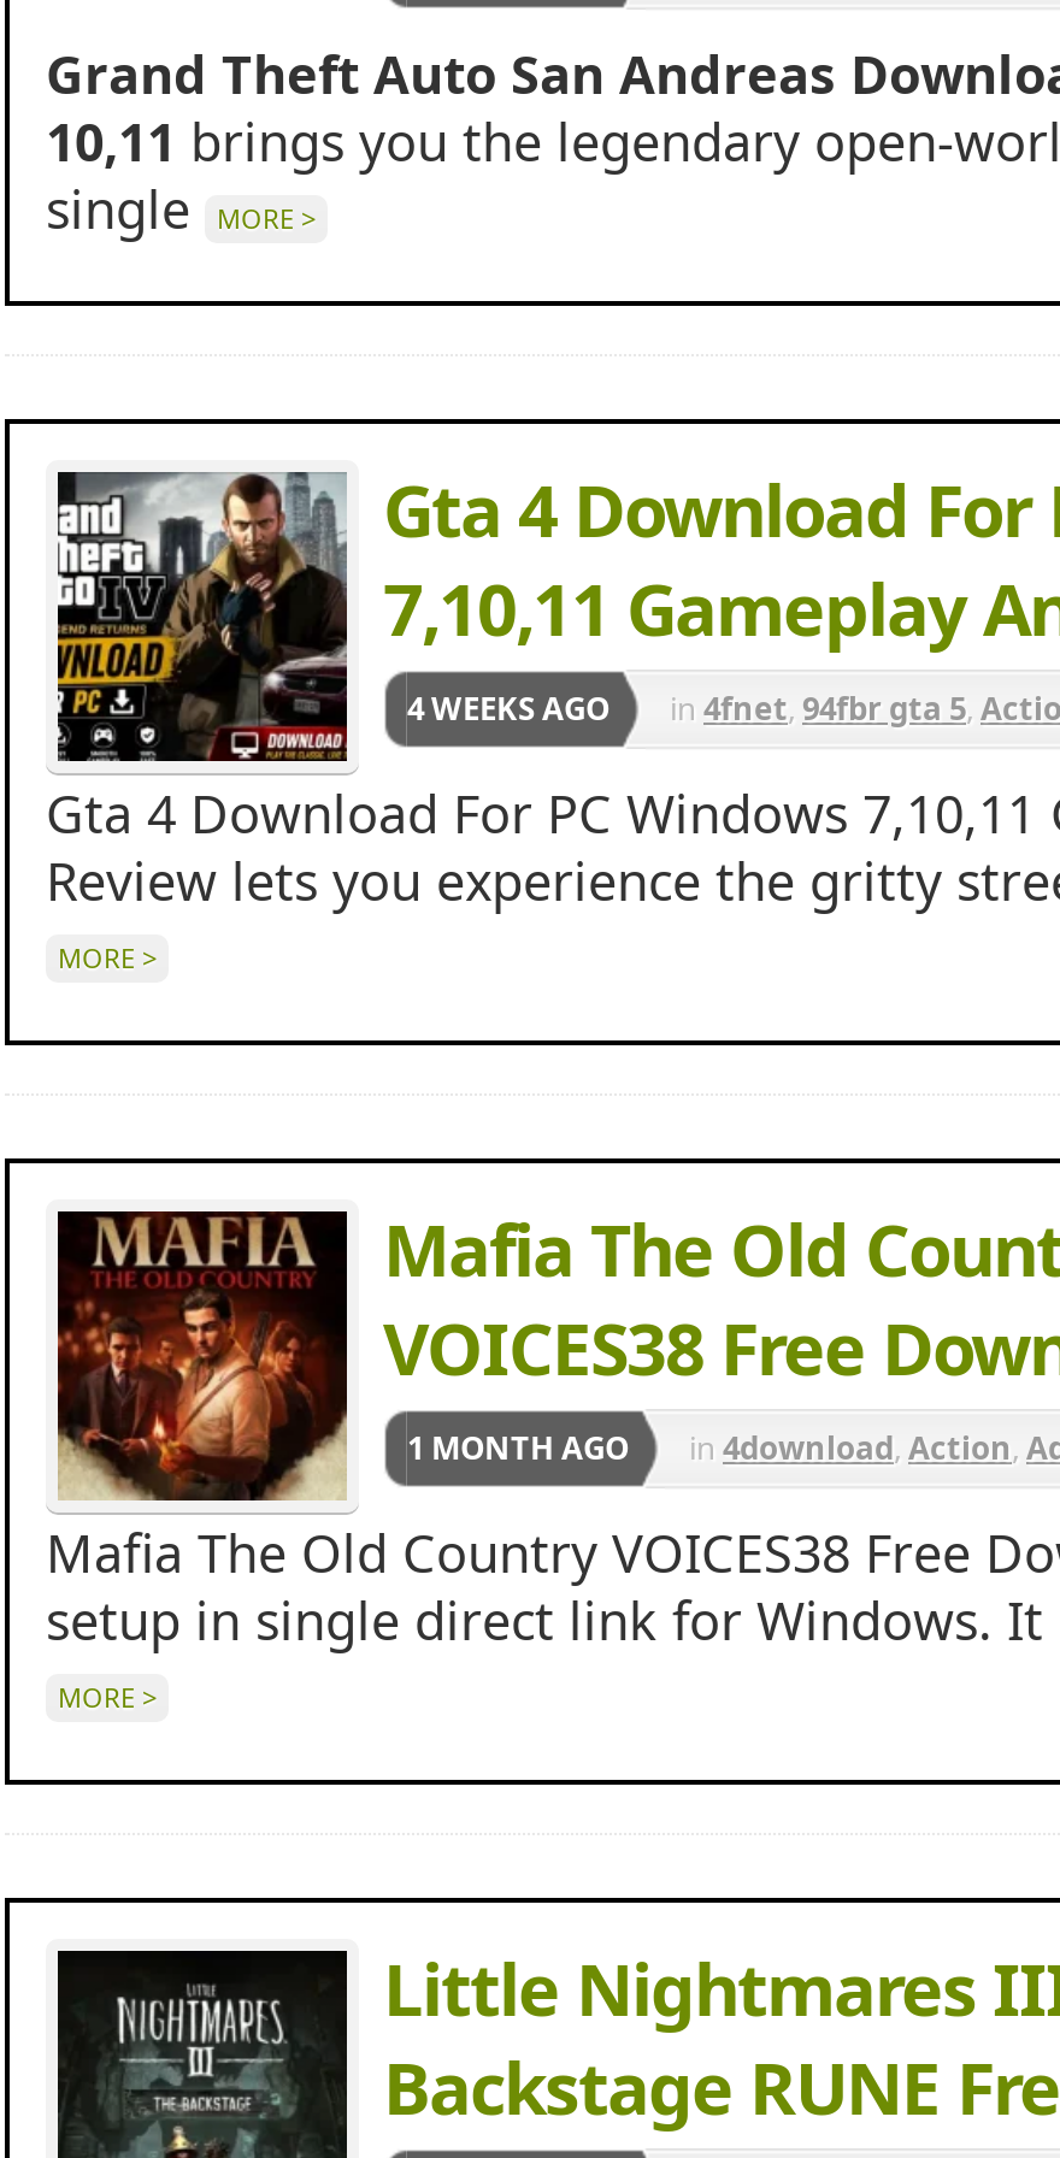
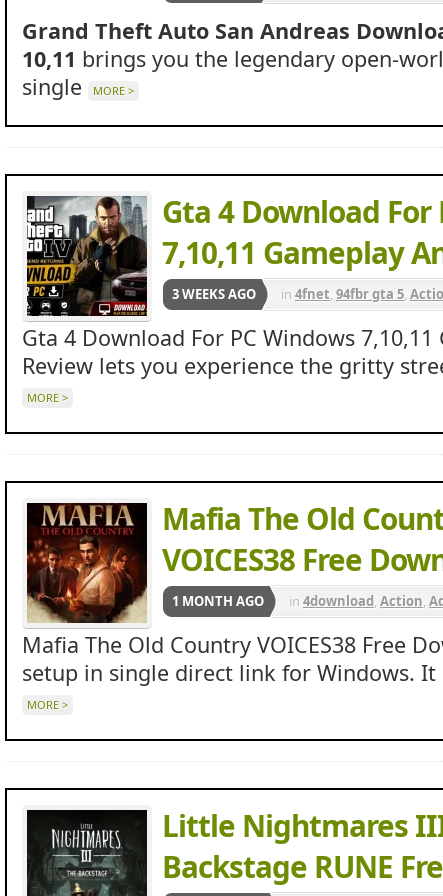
- 4 WEEKS AGO
+ 3 WEEKS AGO
